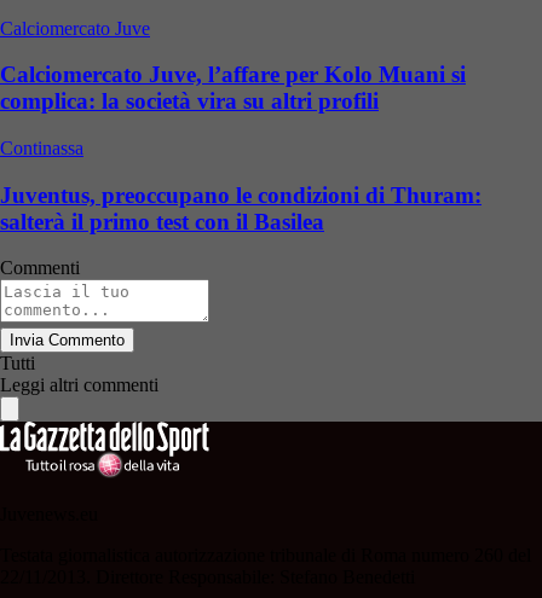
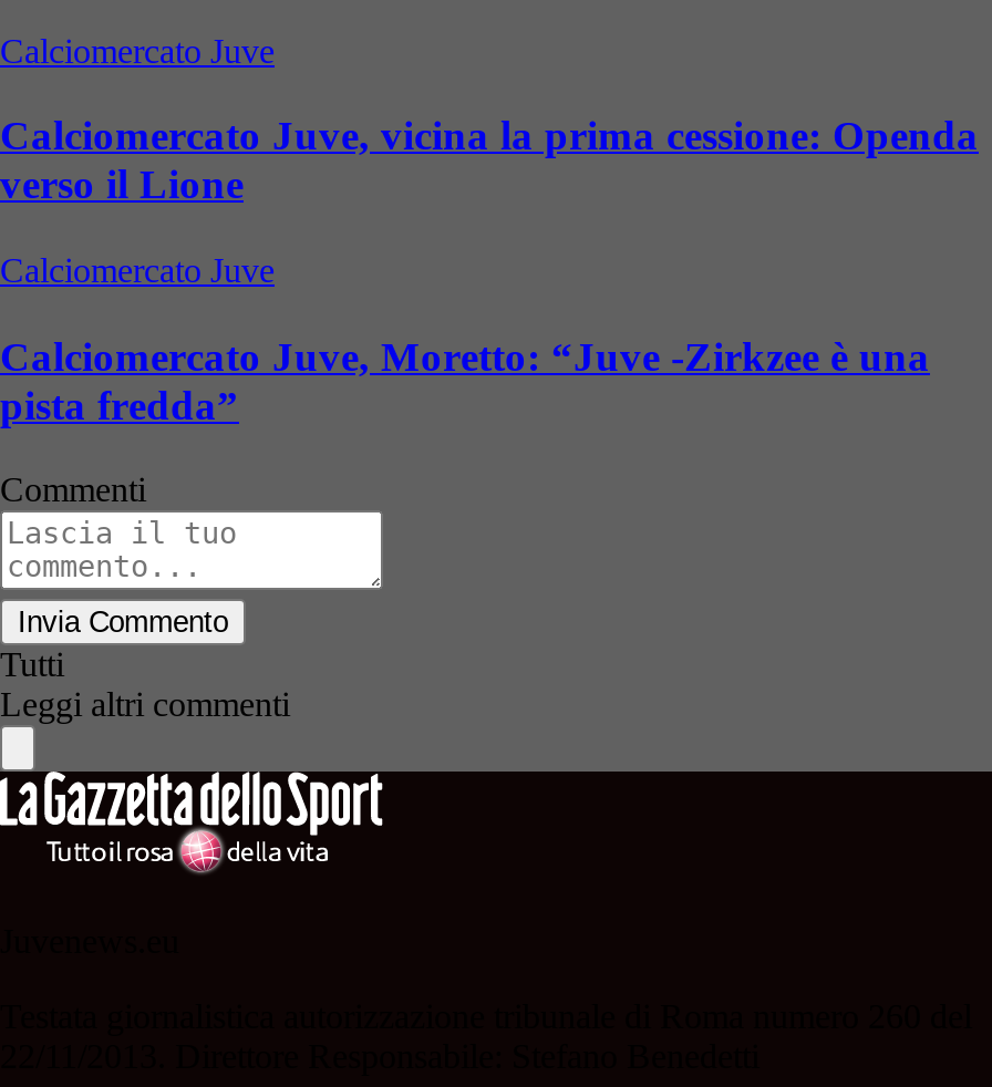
- Calciomercato Juve, l’affare per Kolo Muani si
- complica: la società vira su altri profili
+ Calciomercato Juve, vicina la prima cessione: Openda
+ verso il Lione

- Continassa
+ Calciomercato Juve

- Juventus, preoccupano le condizioni di Thuram:
- salterà il primo test con il Basilea
+ Calciomercato Juve, Moretto: “Juve -Zirkzee è una
+ pista fredda”
